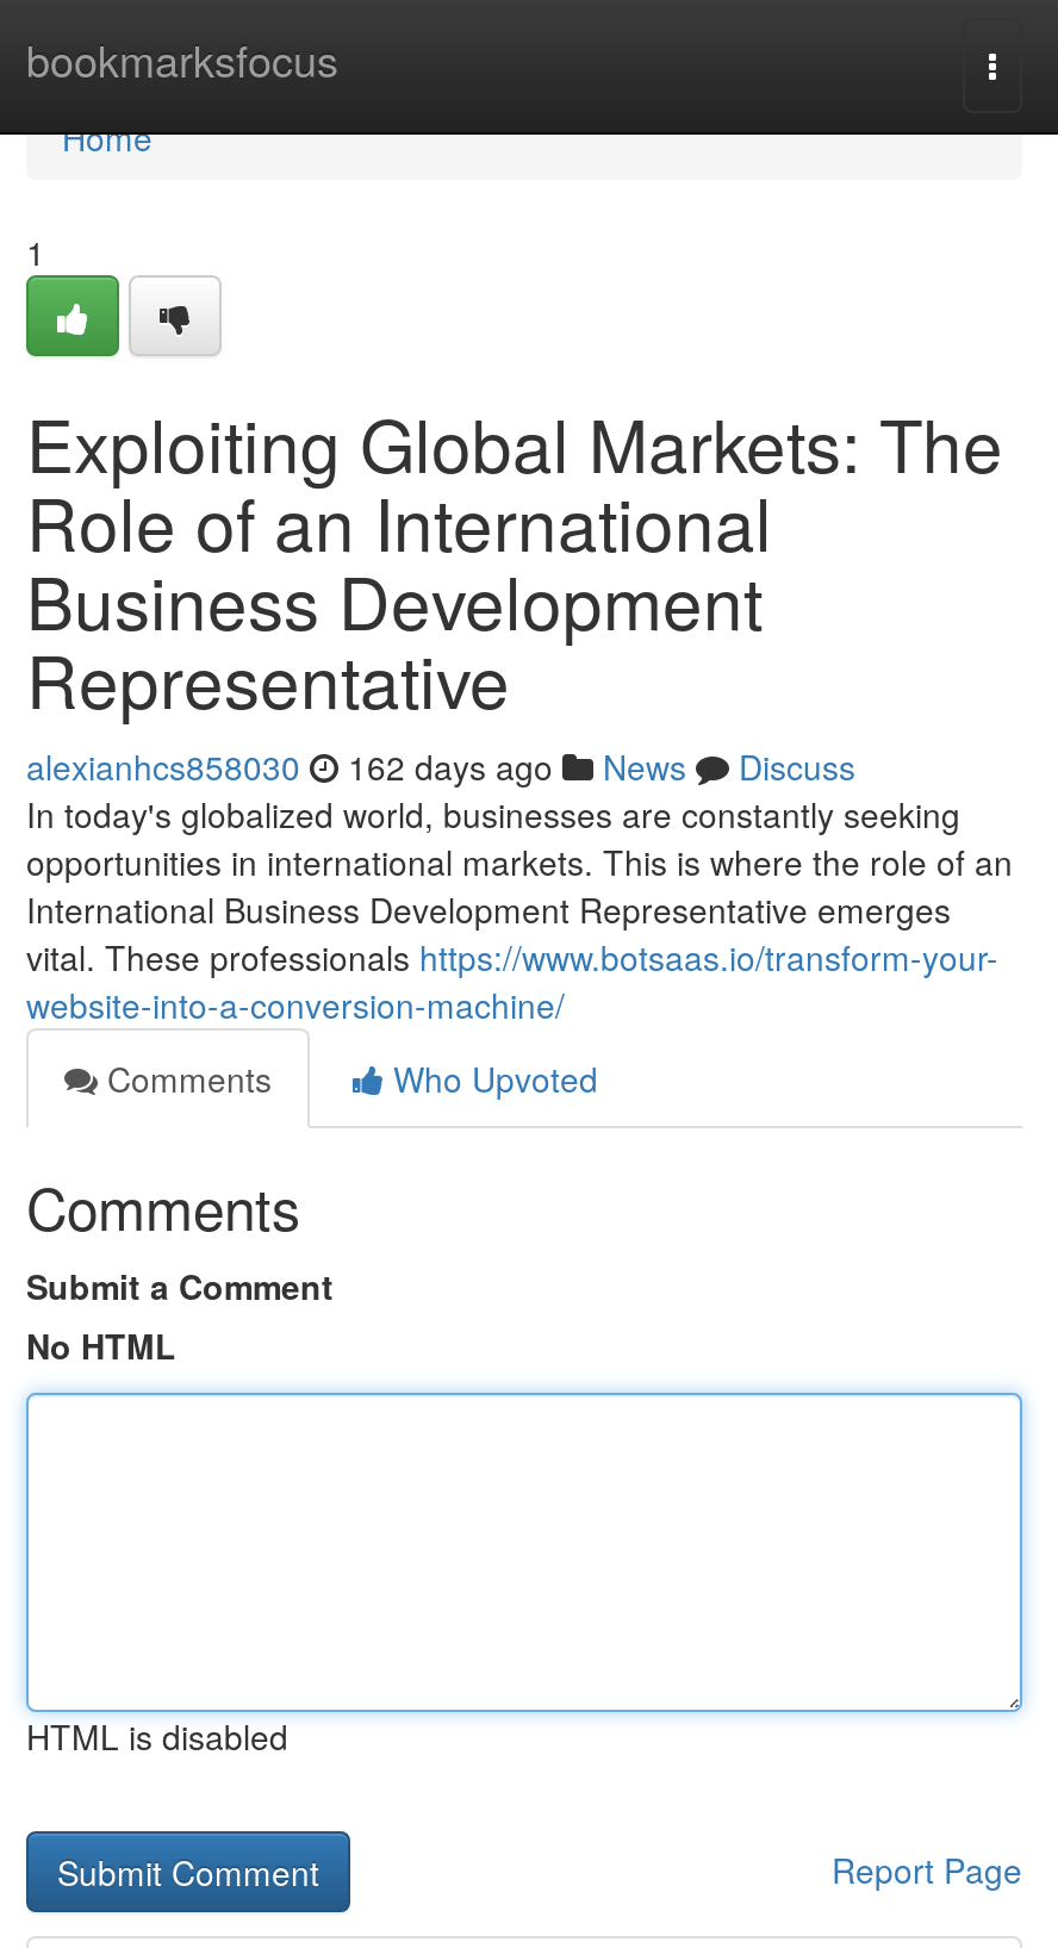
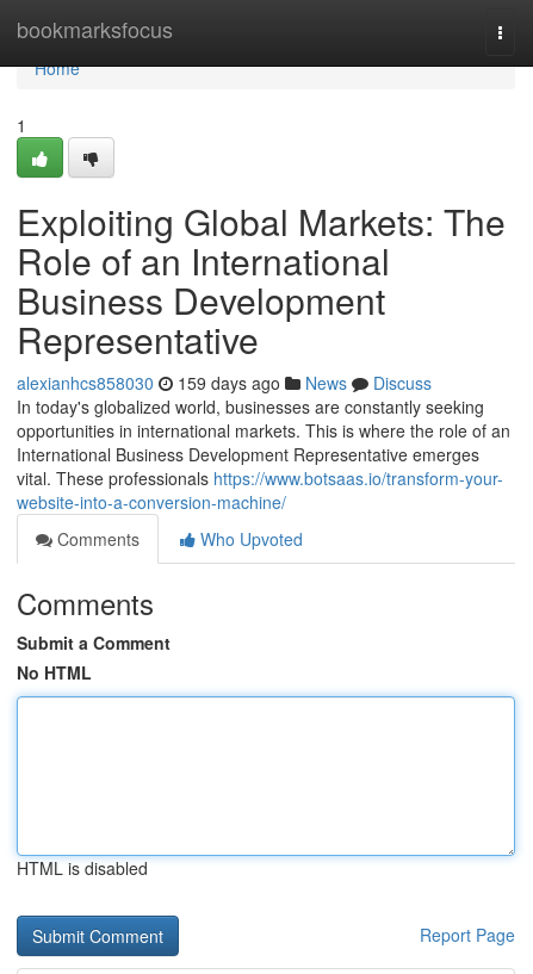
- alexianhcs858030 162 days ago News Discuss
+ alexianhcs858030 159 days ago News Discuss
